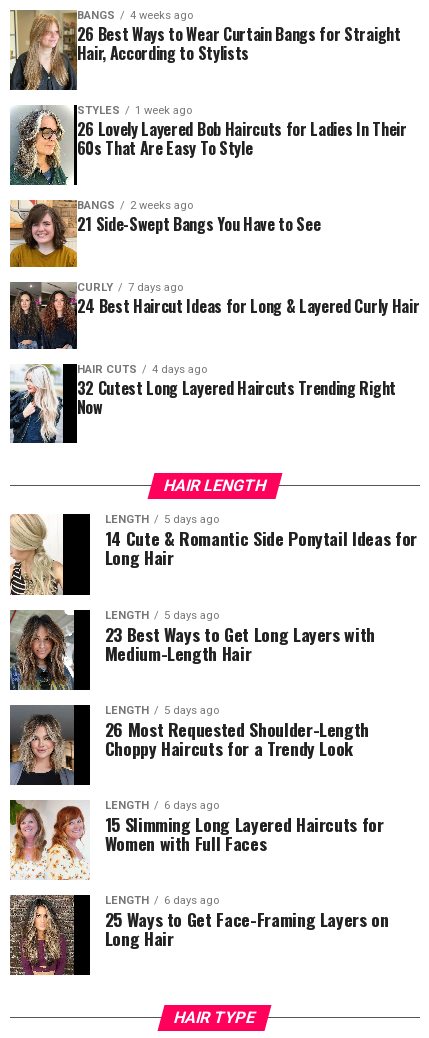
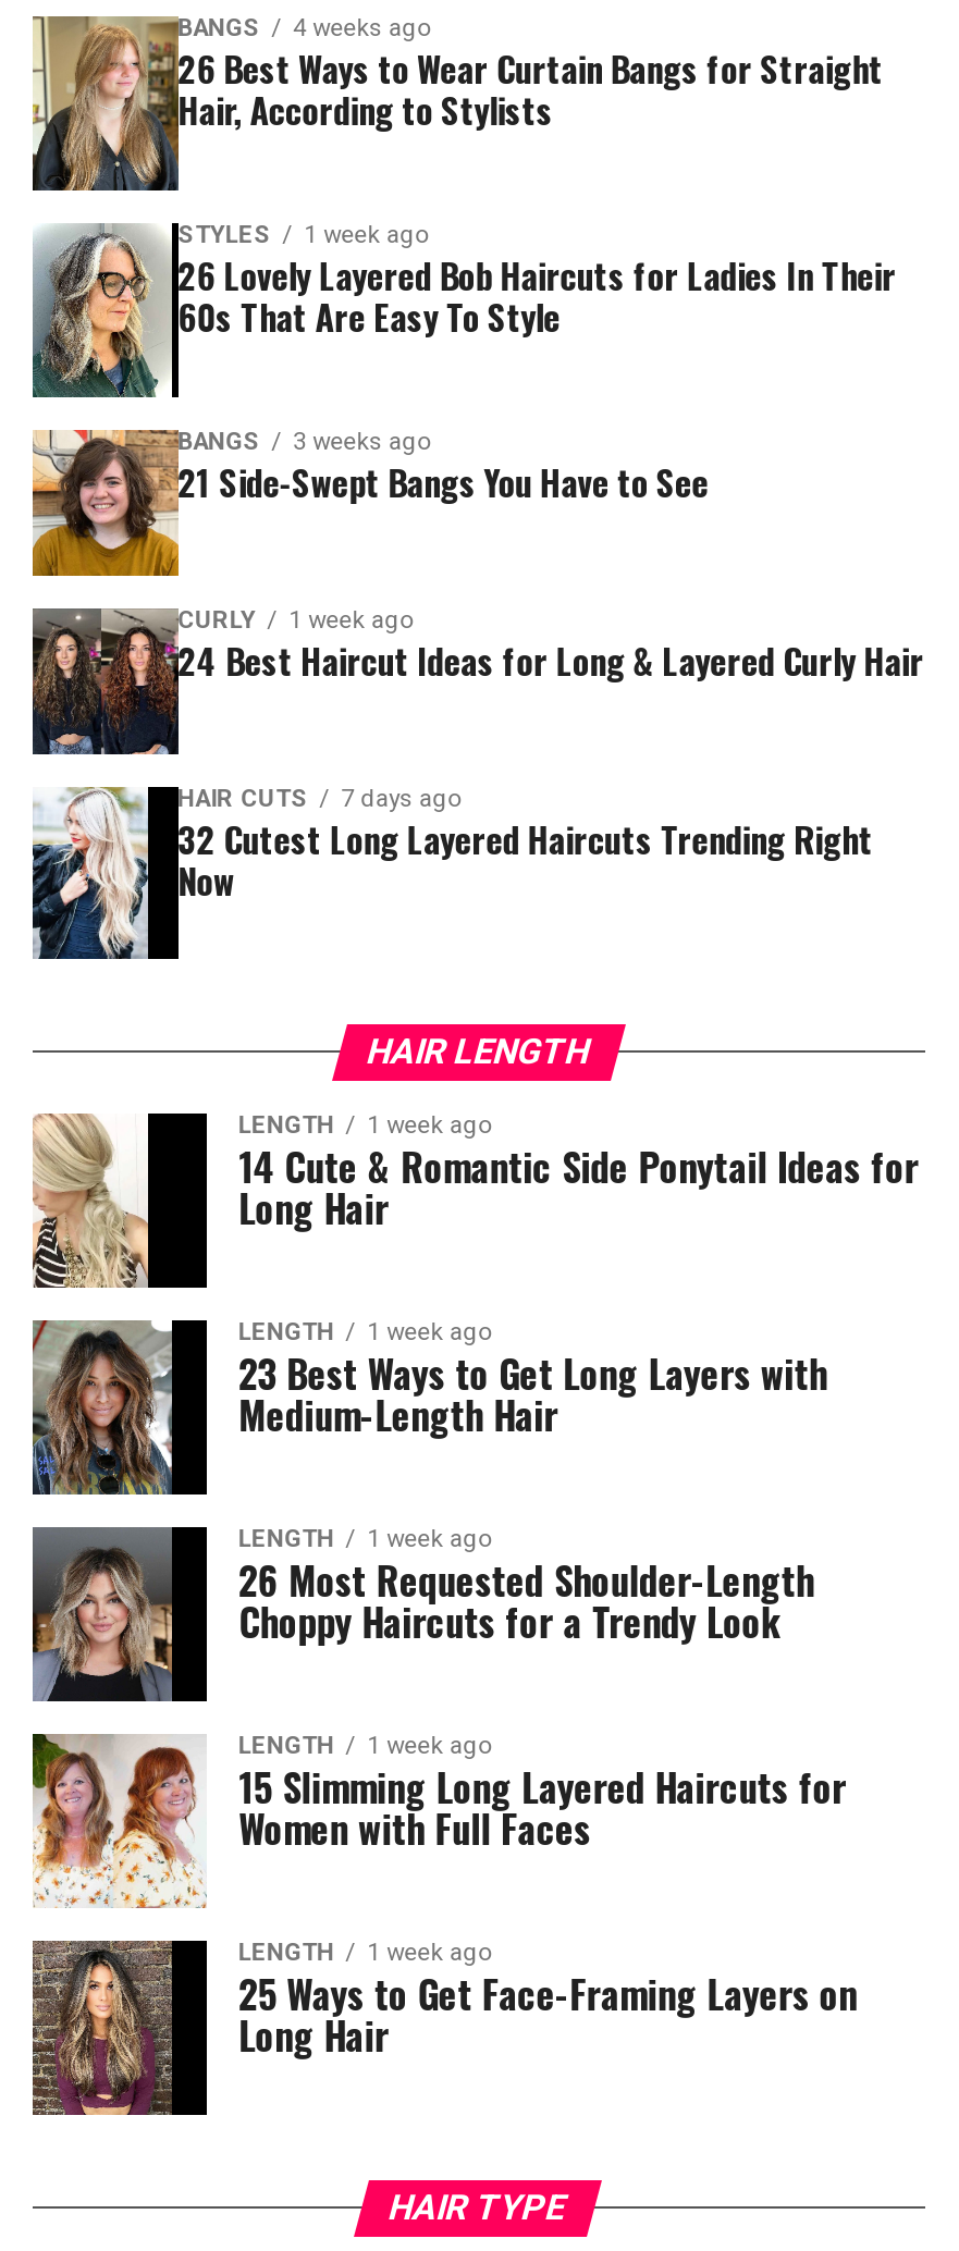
- BANGS 2 weeks ago
+ BANGS 3 weeks ago

- CURLY 7 days ago
+ CURLY 1 week ago

- HAIR CUTS 4 days ago
+ HAIR CUTS 7 days ago

- LENGTH 5 days ago
+ LENGTH 1 week ago

- LENGTH 5 days ago
+ LENGTH 1 week ago

- LENGTH 5 days ago
+ LENGTH 1 week ago

- LENGTH 6 days ago
+ LENGTH 1 week ago

- LENGTH 6 days ago
+ LENGTH 1 week ago
